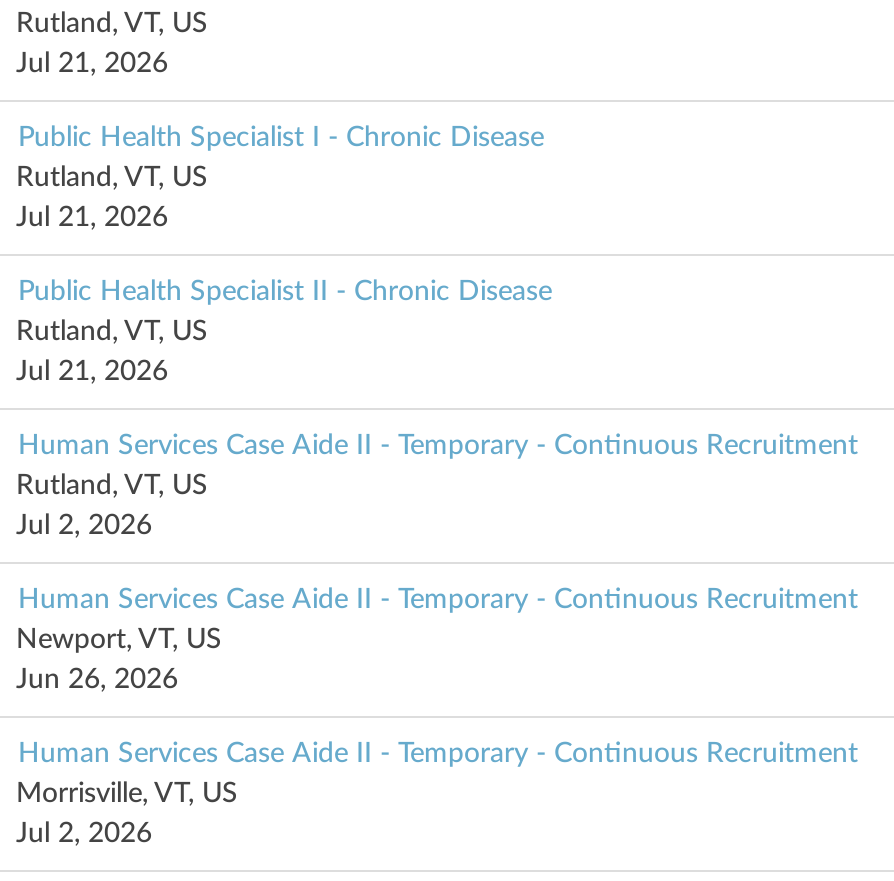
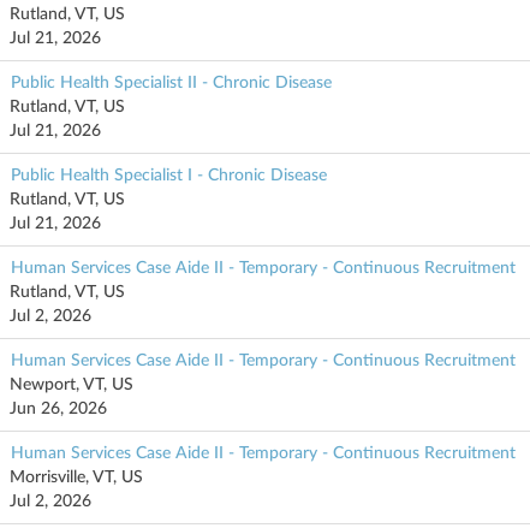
moved down: Public Health Specialist I - Chronic Disease

moved up: Public Health Specialist II - Chronic Disease
